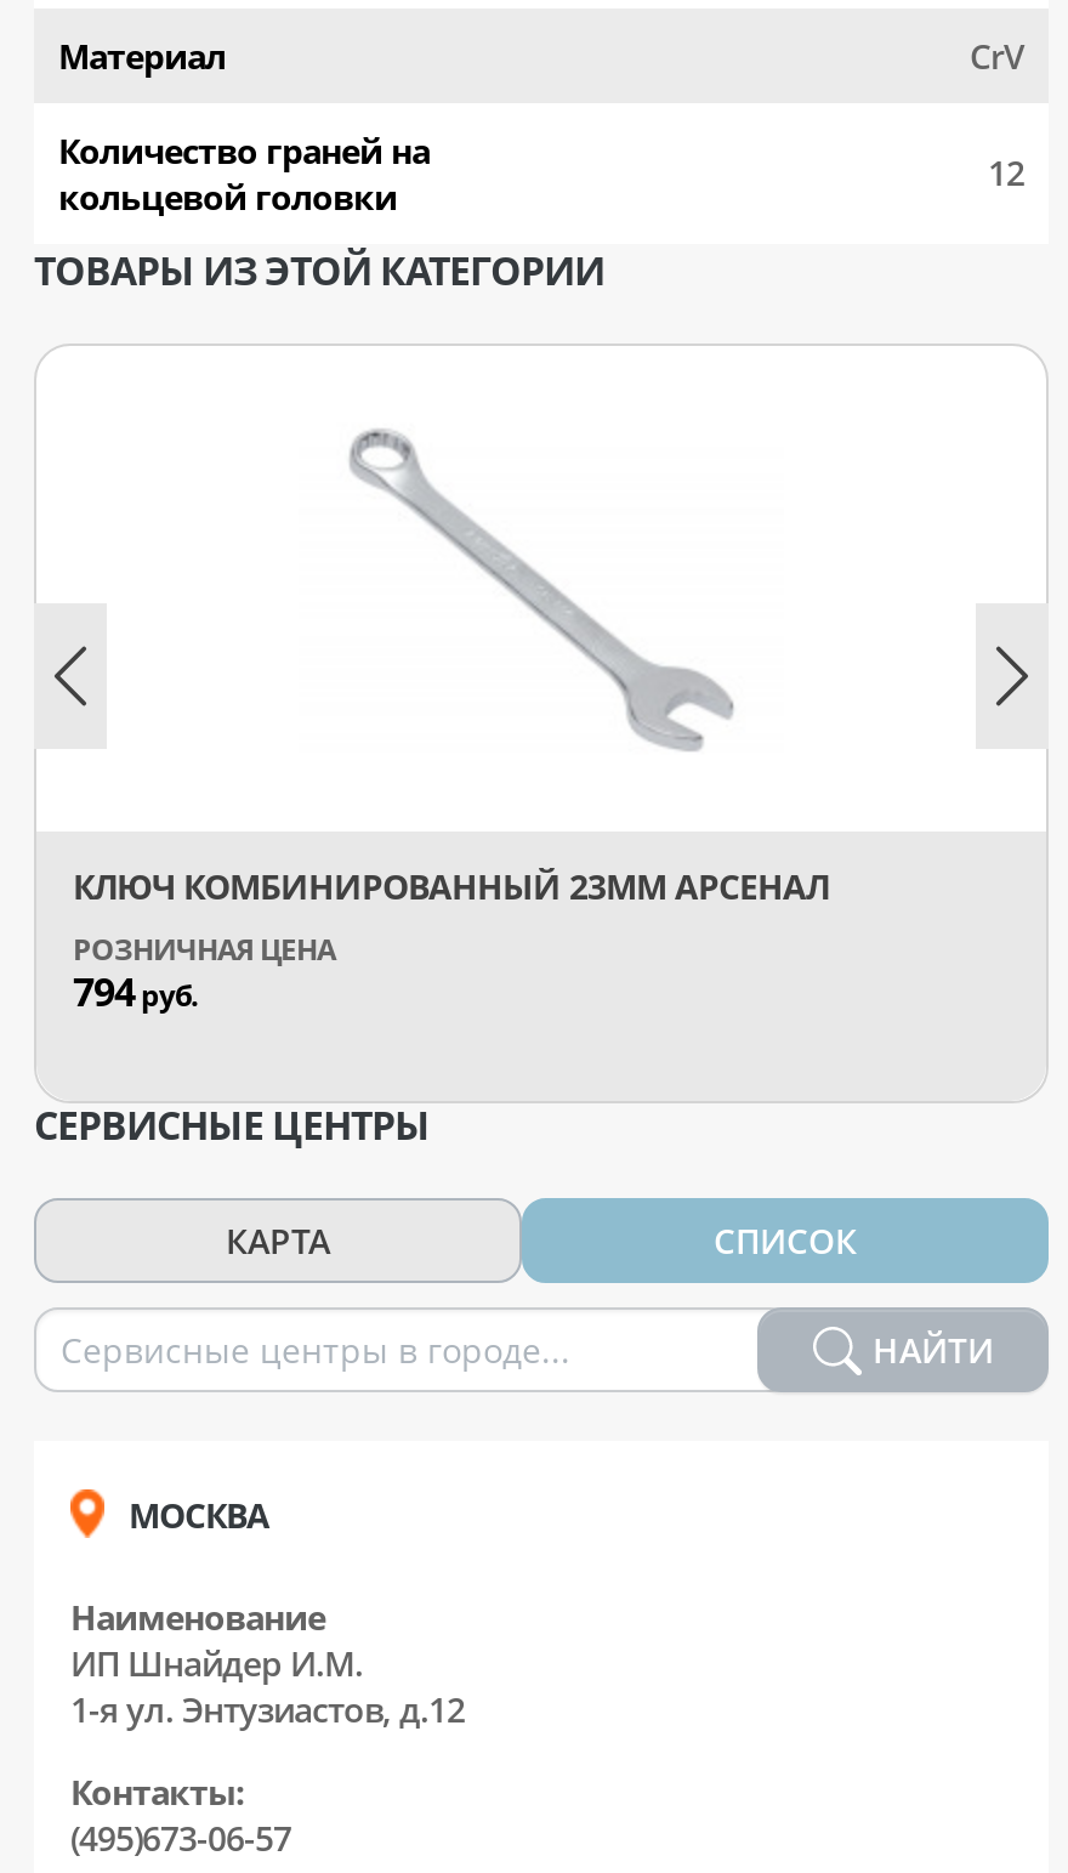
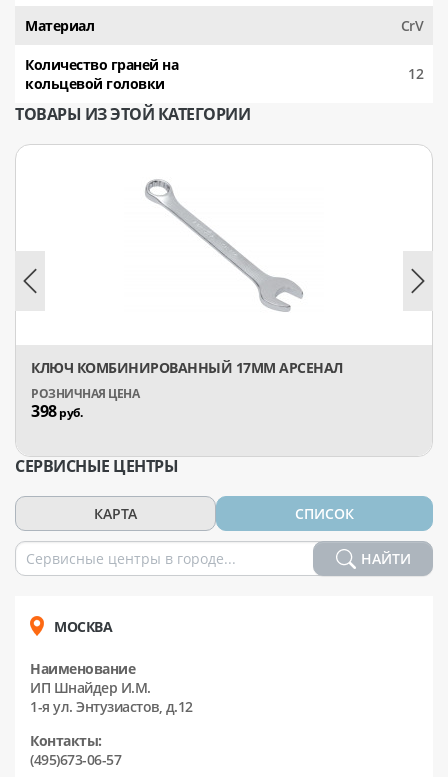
- КЛЮЧ КОМБИНИРОВАННЫЙ 23ММ АРСЕНАЛ
+ КЛЮЧ КОМБИНИРОВАННЫЙ 17ММ АРСЕНАЛ

- 794руб.
+ 398руб.
